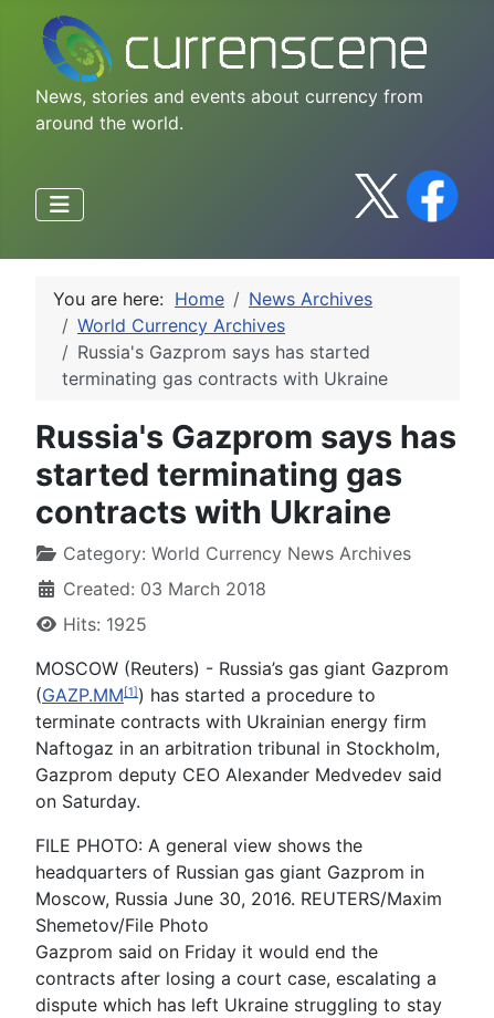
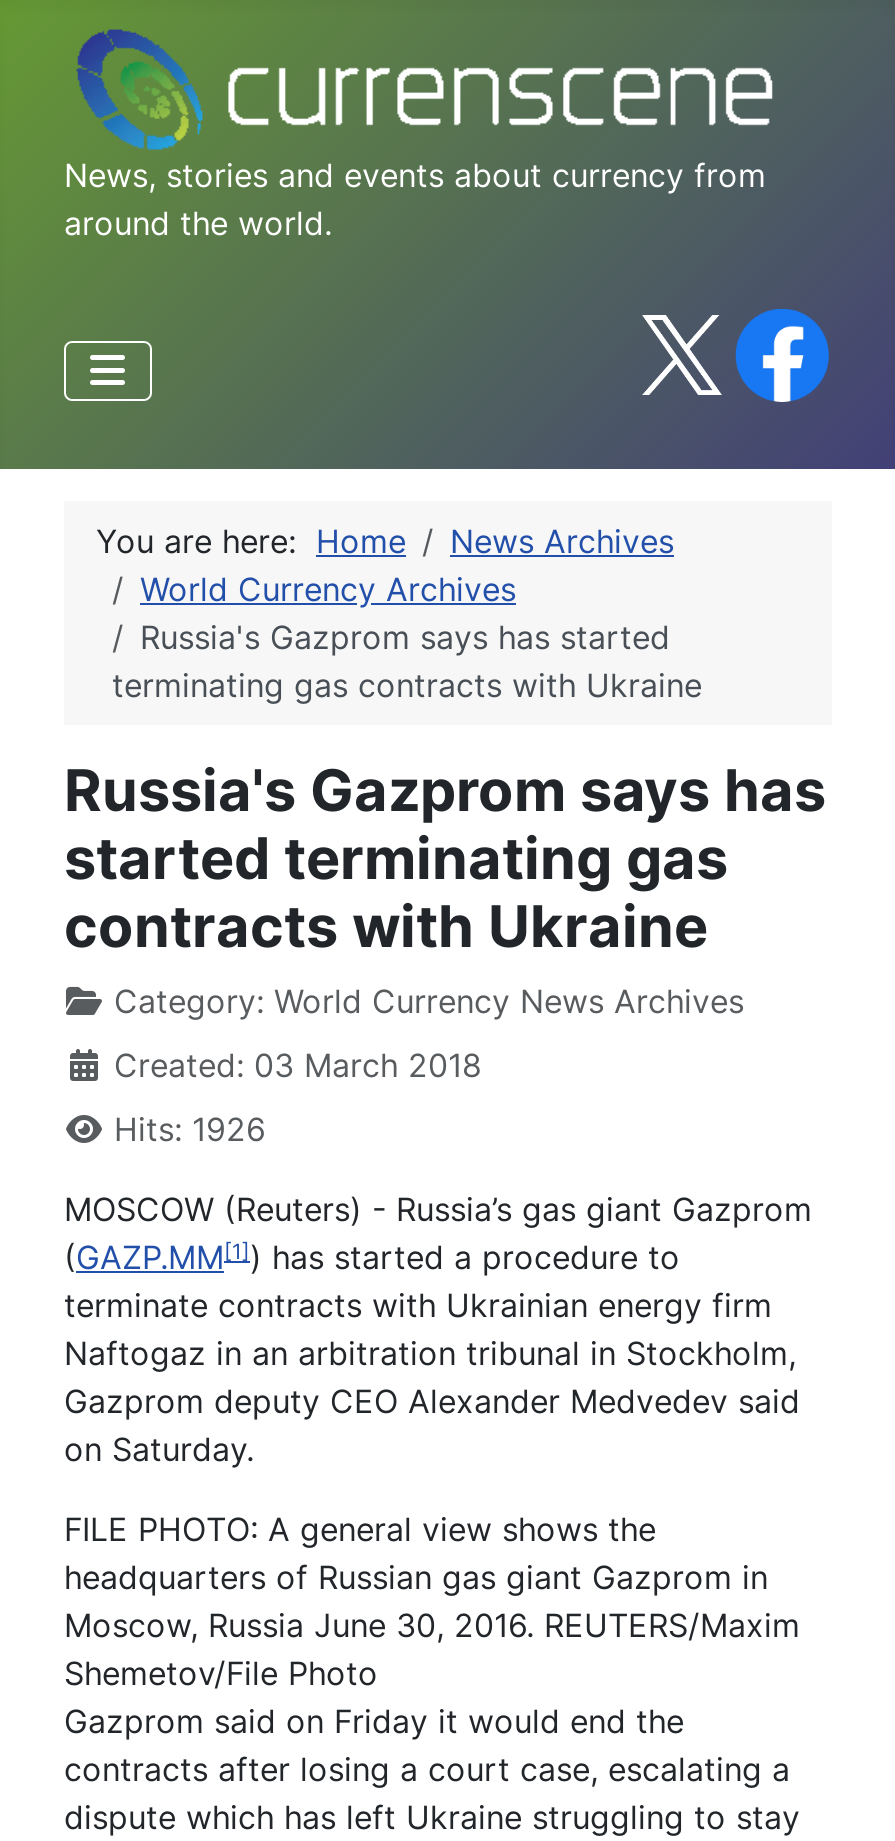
- Hits: 1925
+ Hits: 1926
